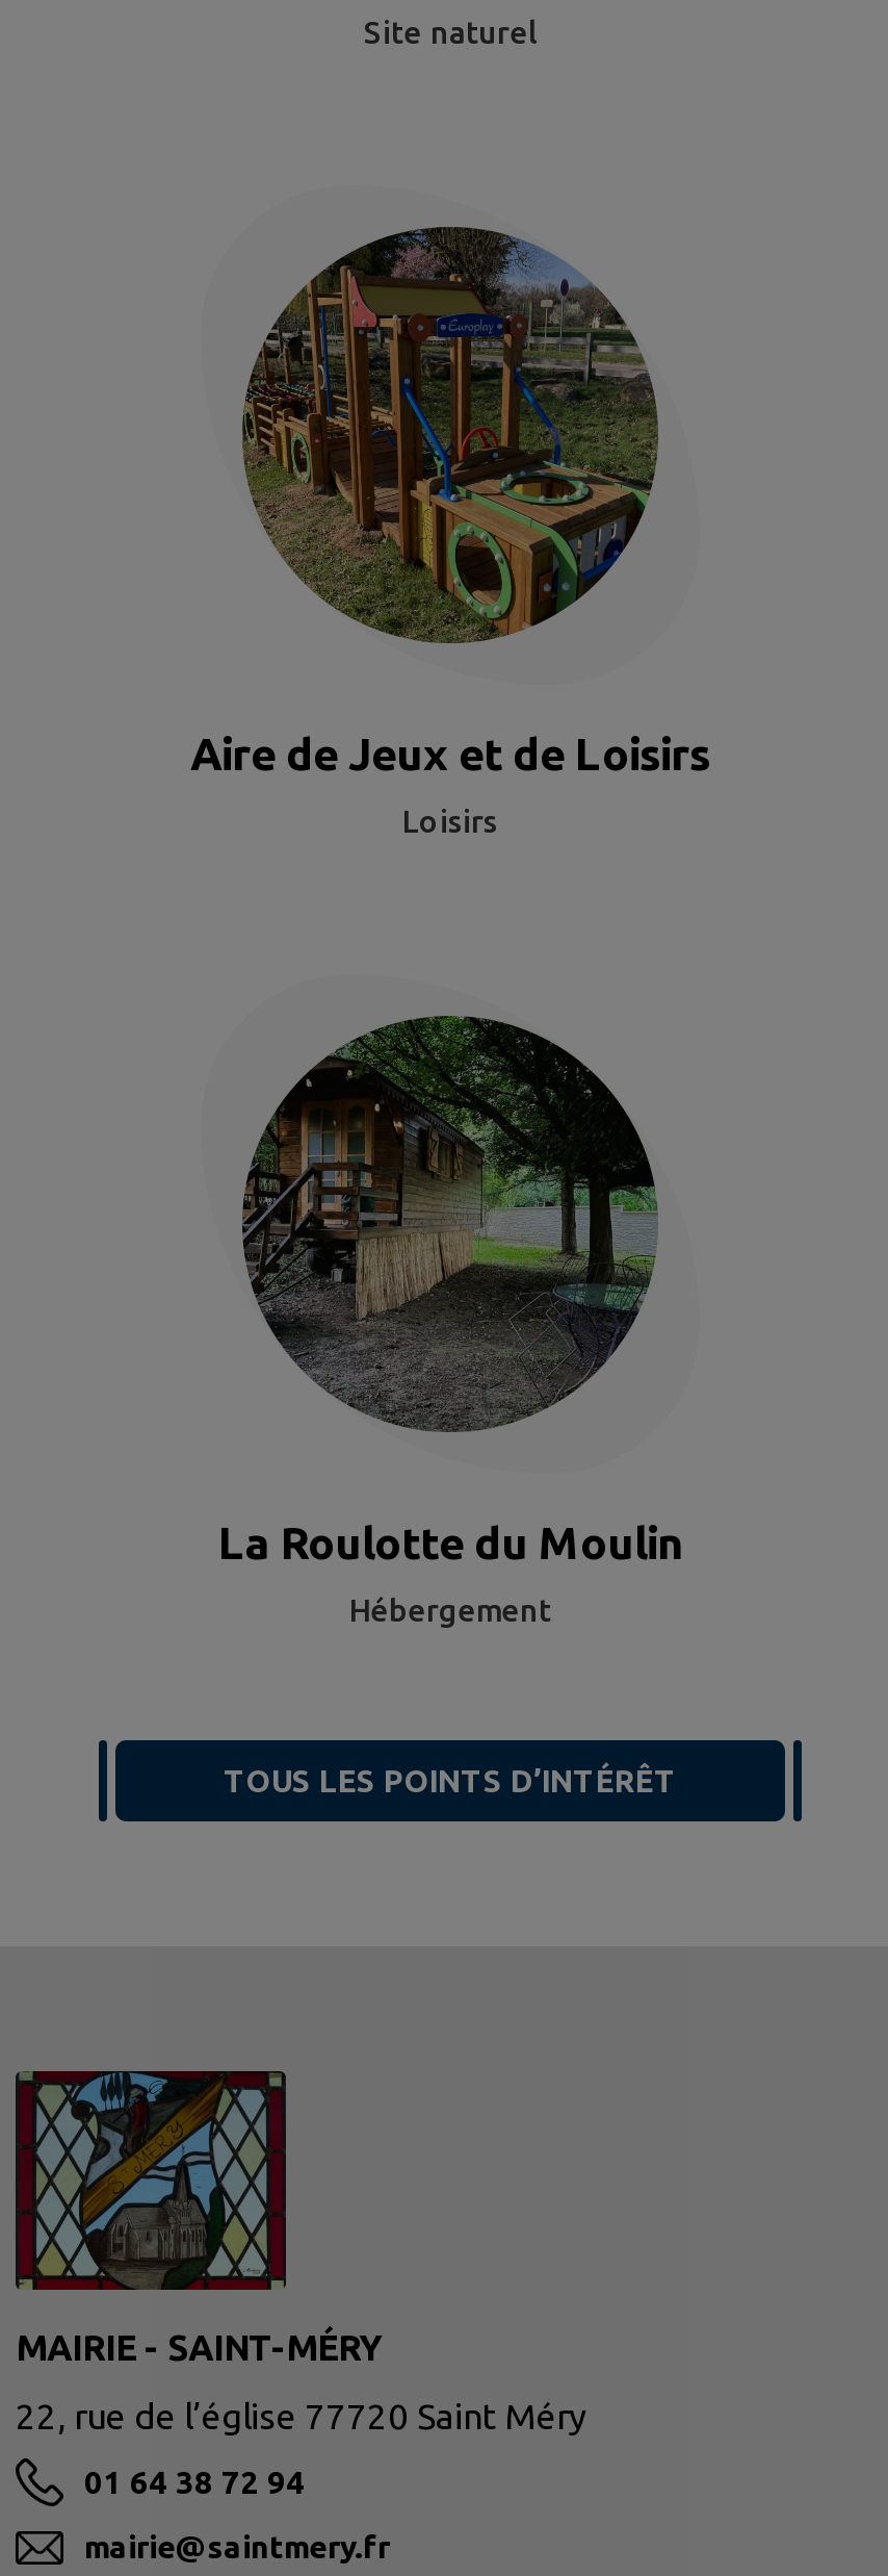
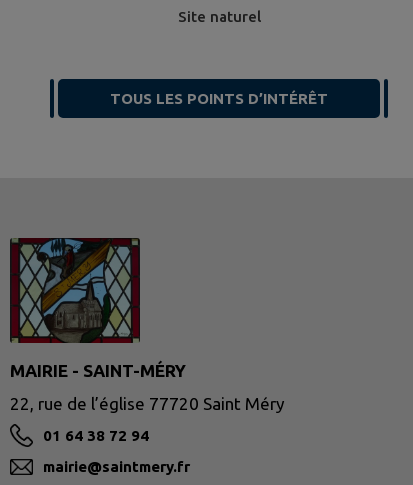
- [image]

- Aire de Jeux et de Loisirs
- Loisirs

- [image]

- La Roulotte du Moulin
- Hébergement
